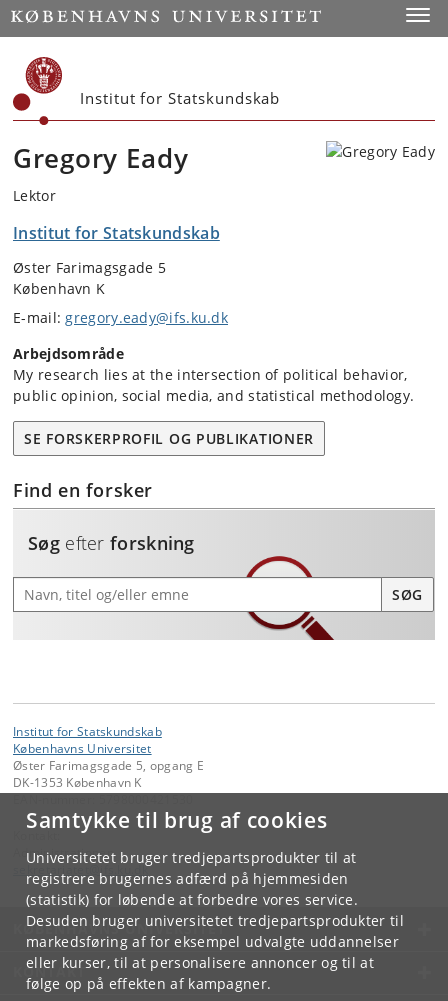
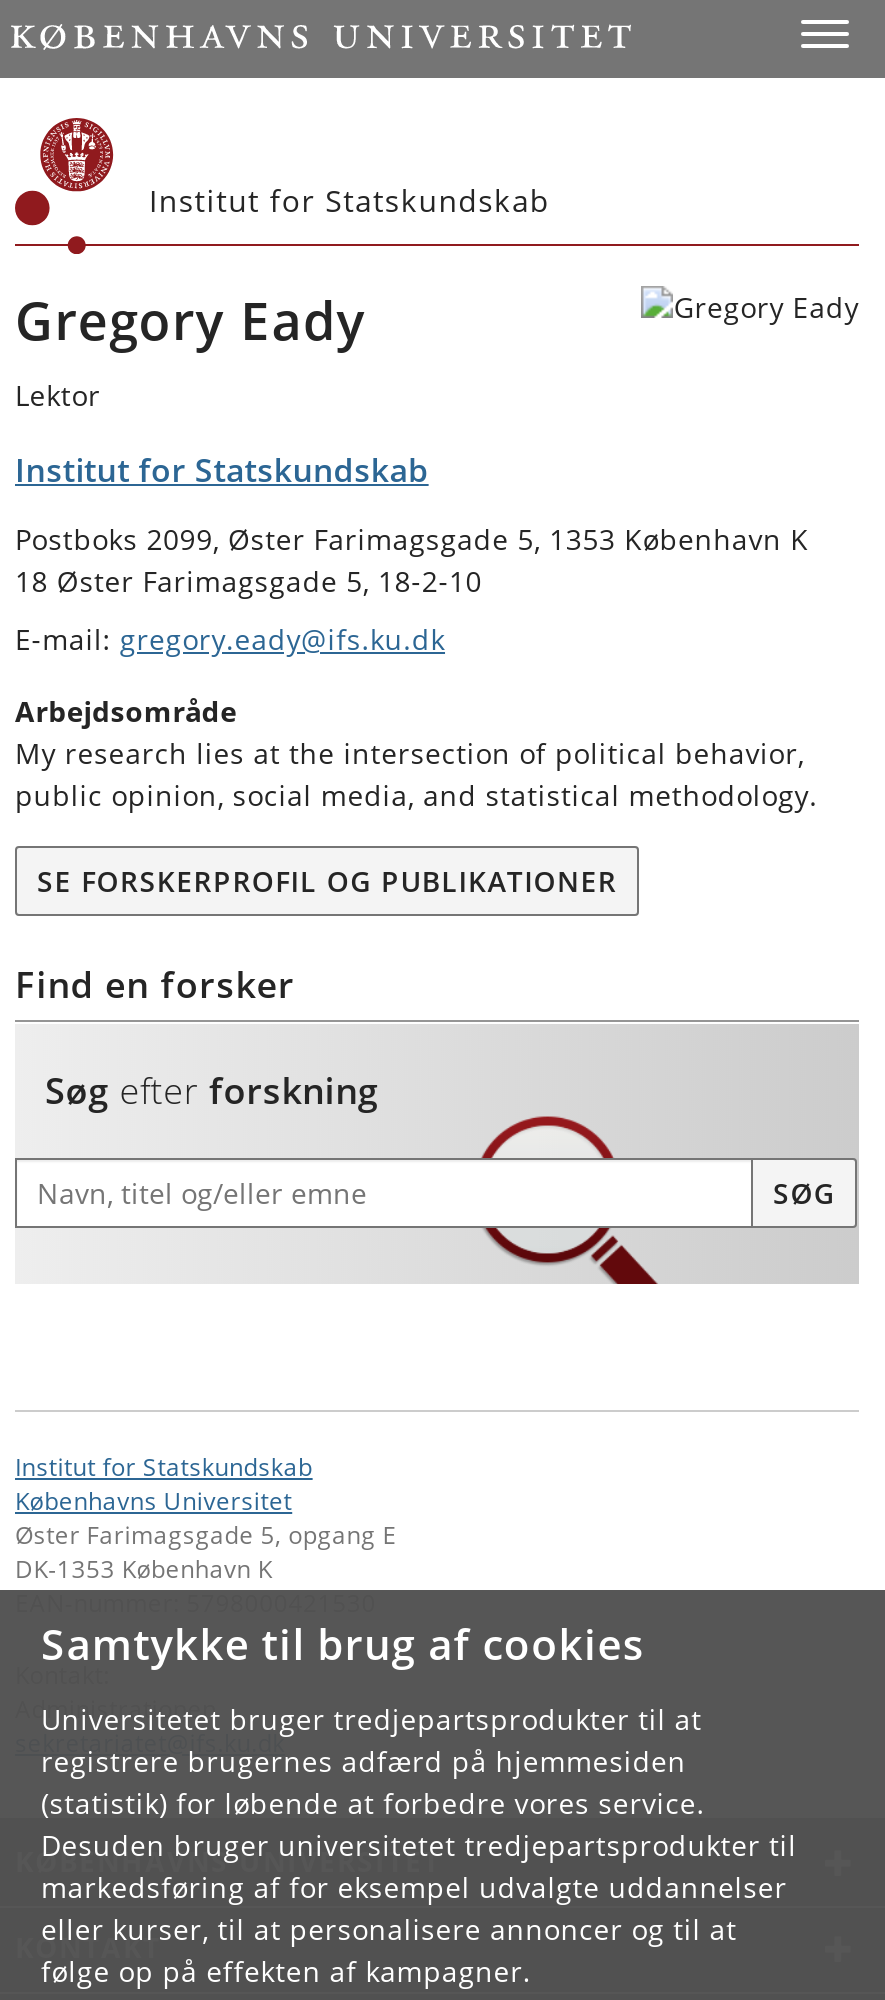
- Øster Farimagsgade 5
- København K
+ Postboks 2099, Øster Farimagsgade 5, 1353 København K
+ 18 Øster Farimagsgade 5, 18-2-10
